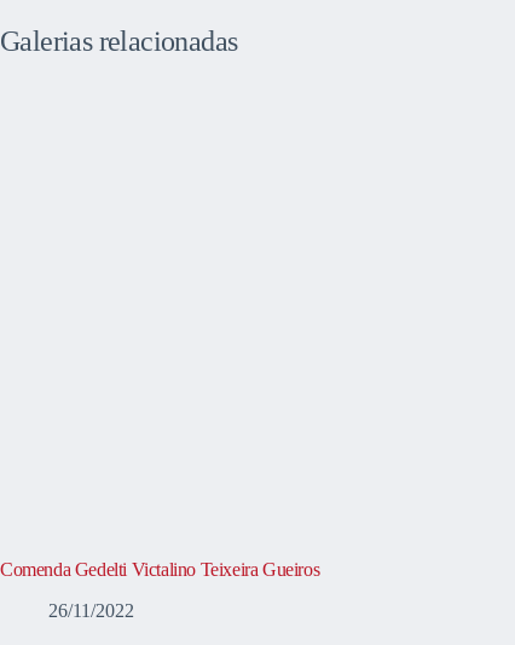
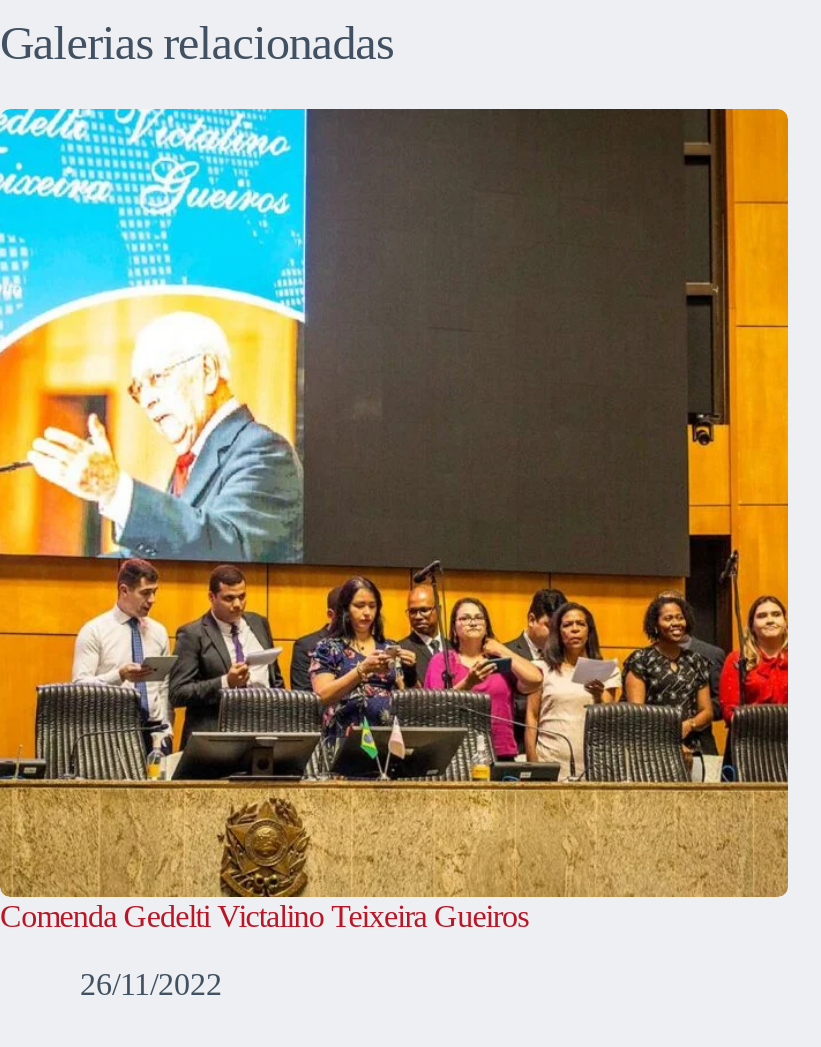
+ [image]
